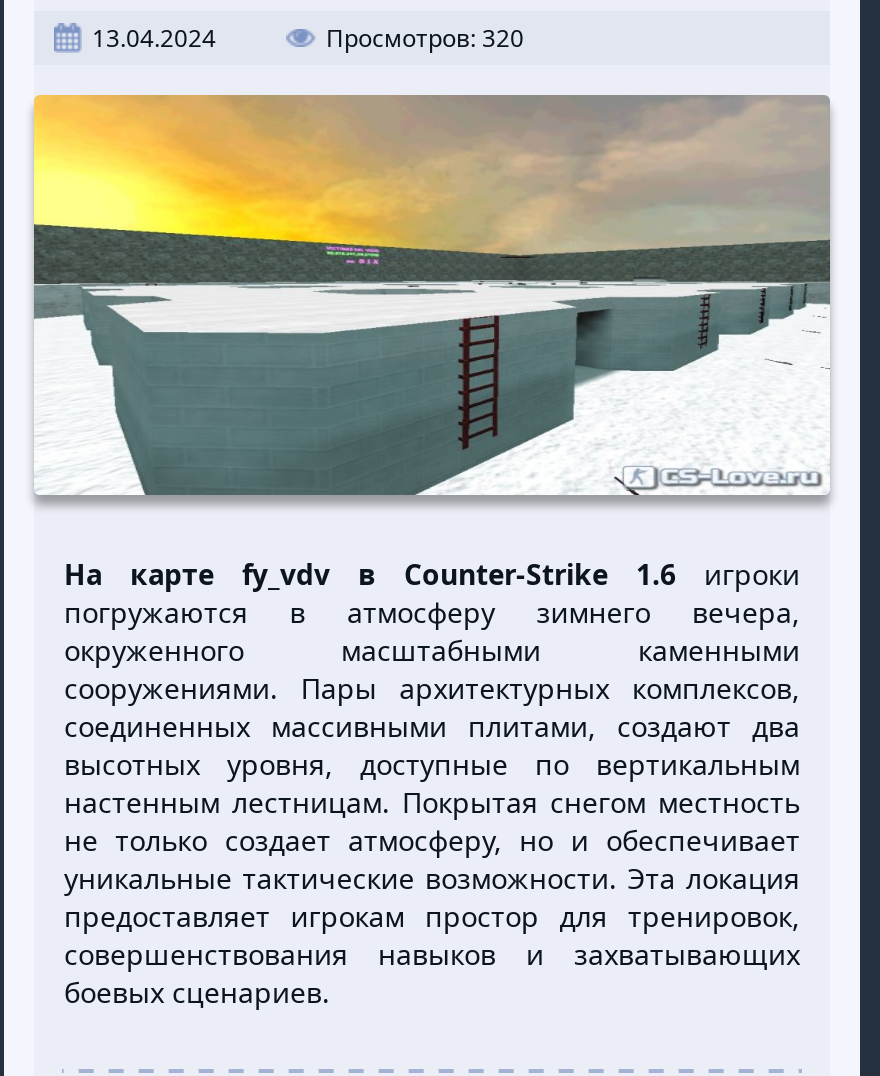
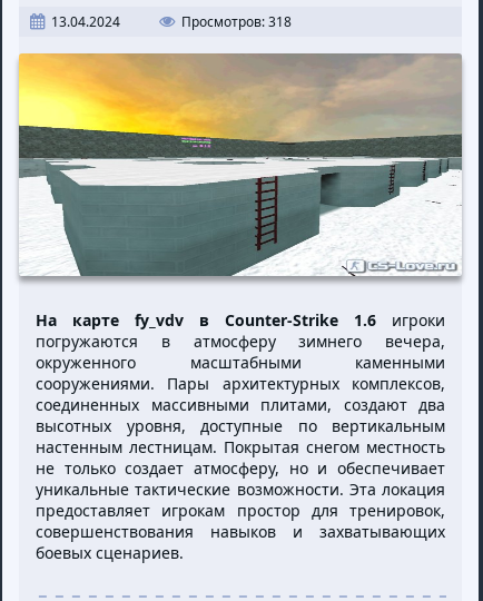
- Просмотров: 320
+ Просмотров: 318
